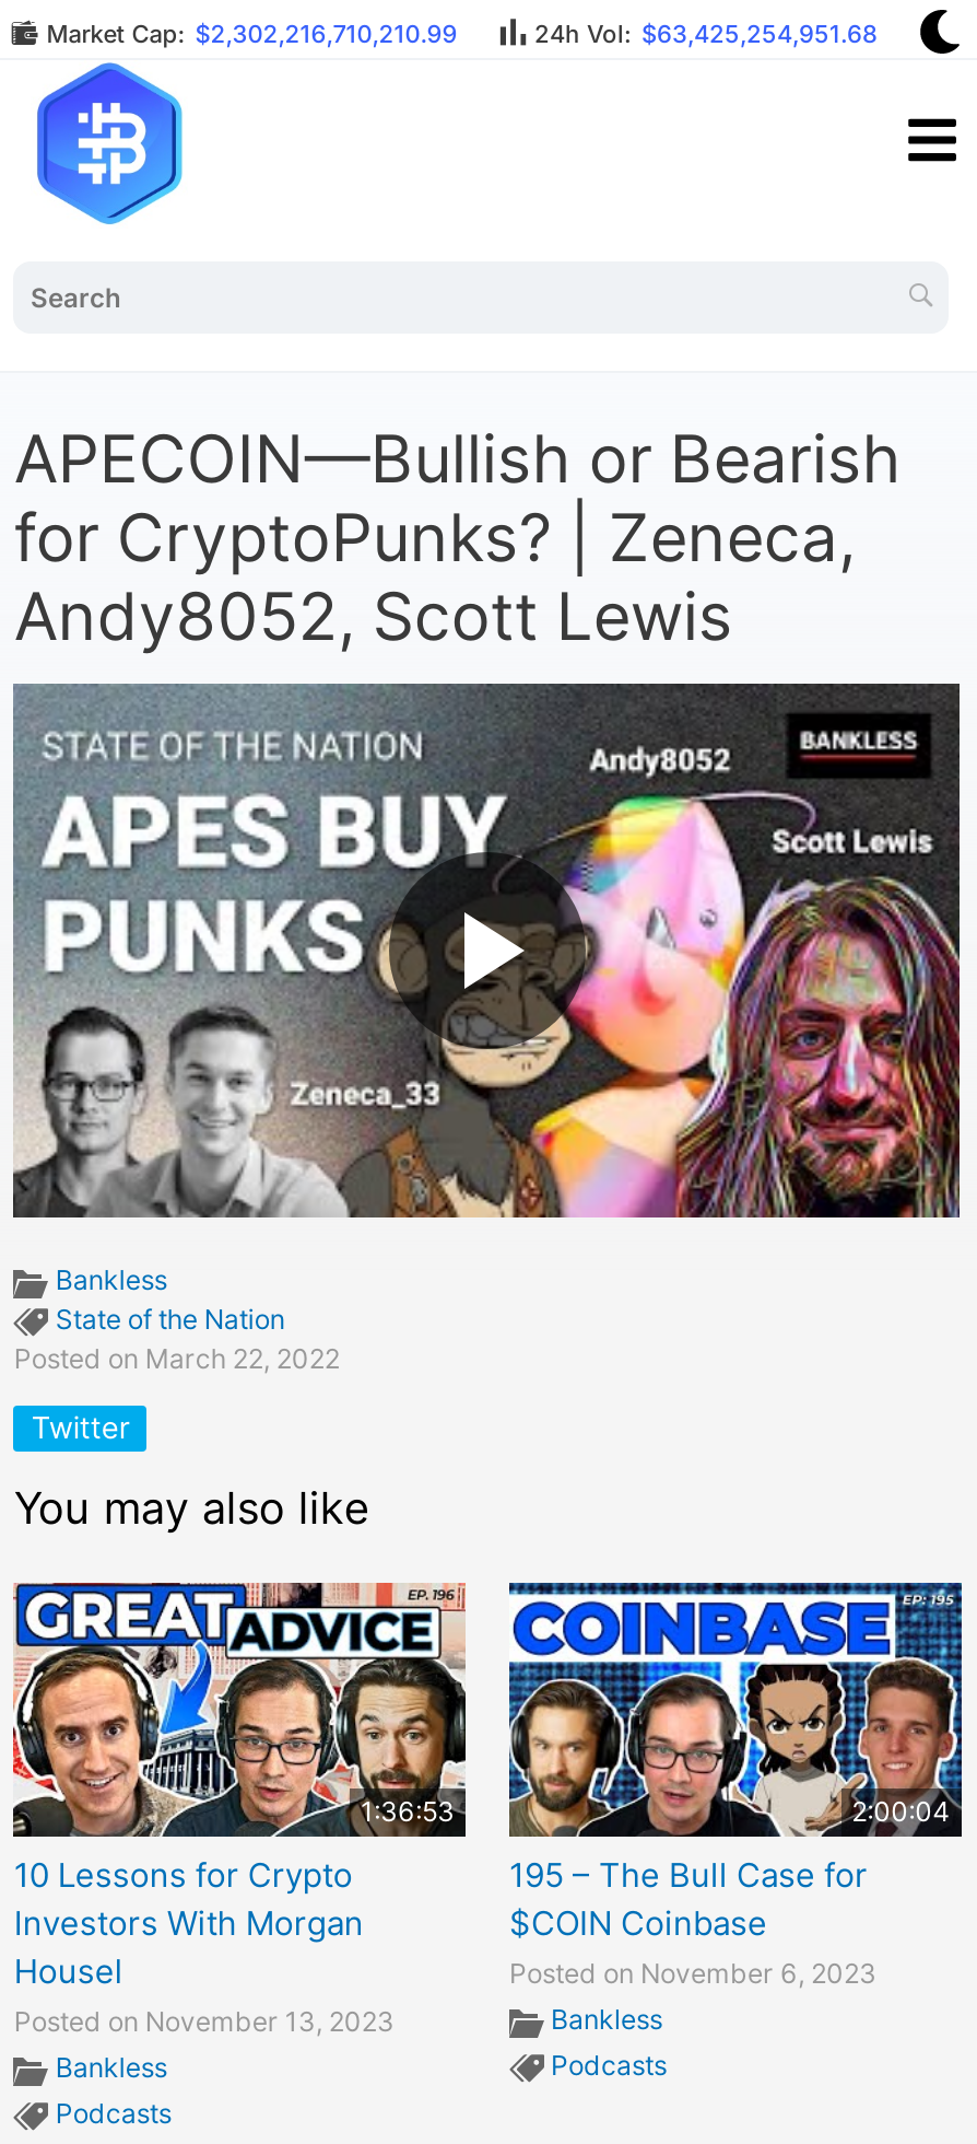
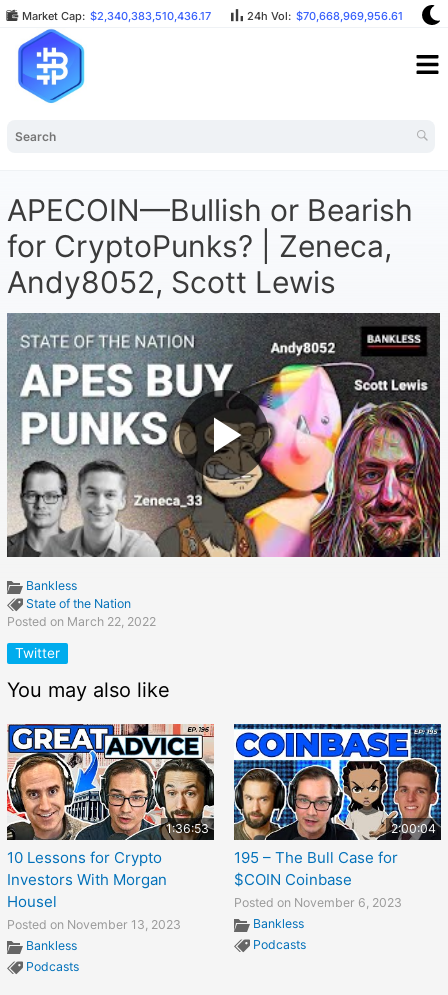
- Market Cap: $2,302,216,710,210.99
+ Market Cap: $2,340,383,510,436.17

- 24h Vol: $63,425,254,951.68
+ 24h Vol: $70,668,969,956.61
